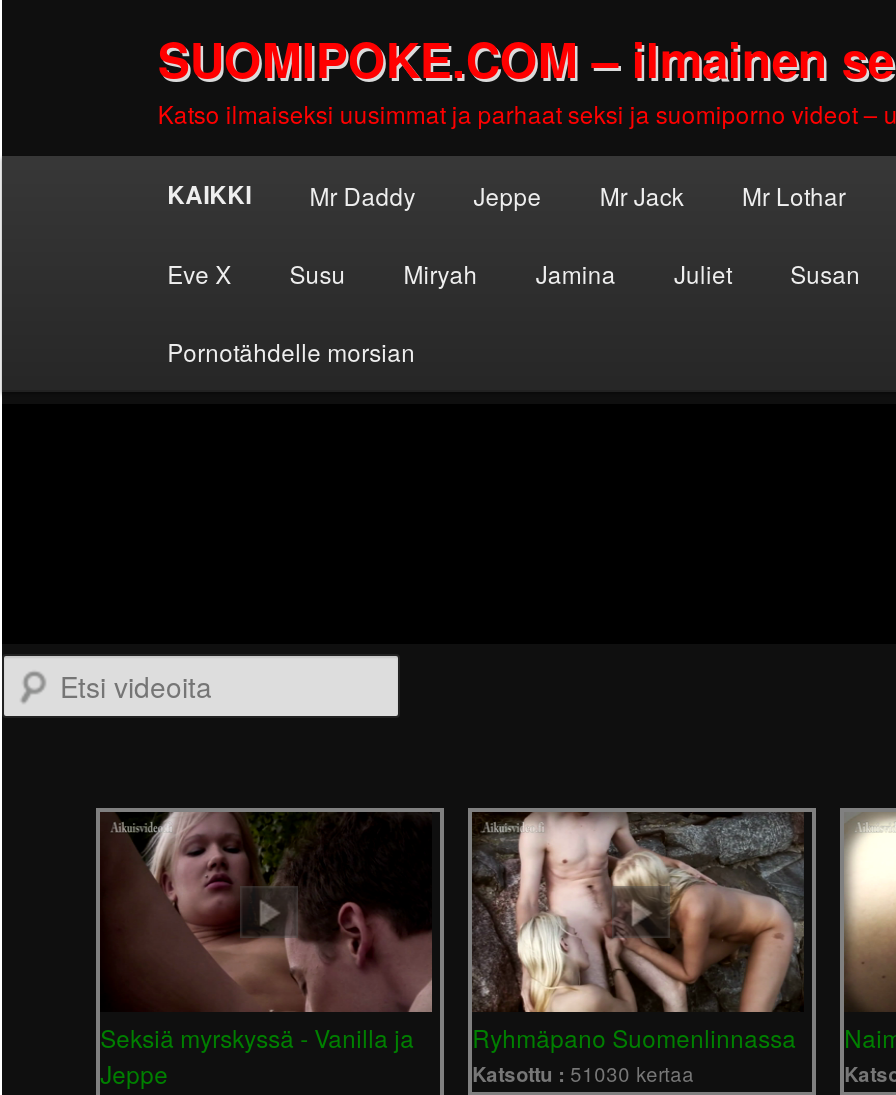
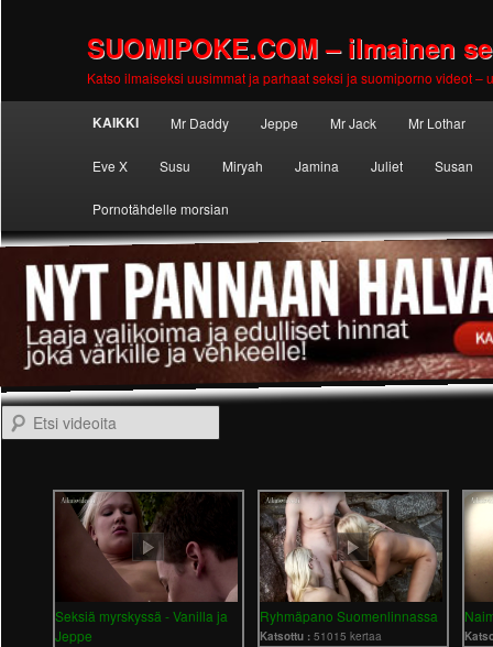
+ [image]

- Katsottu : 51030 kertaa
+ Katsottu : 51015 kertaa
